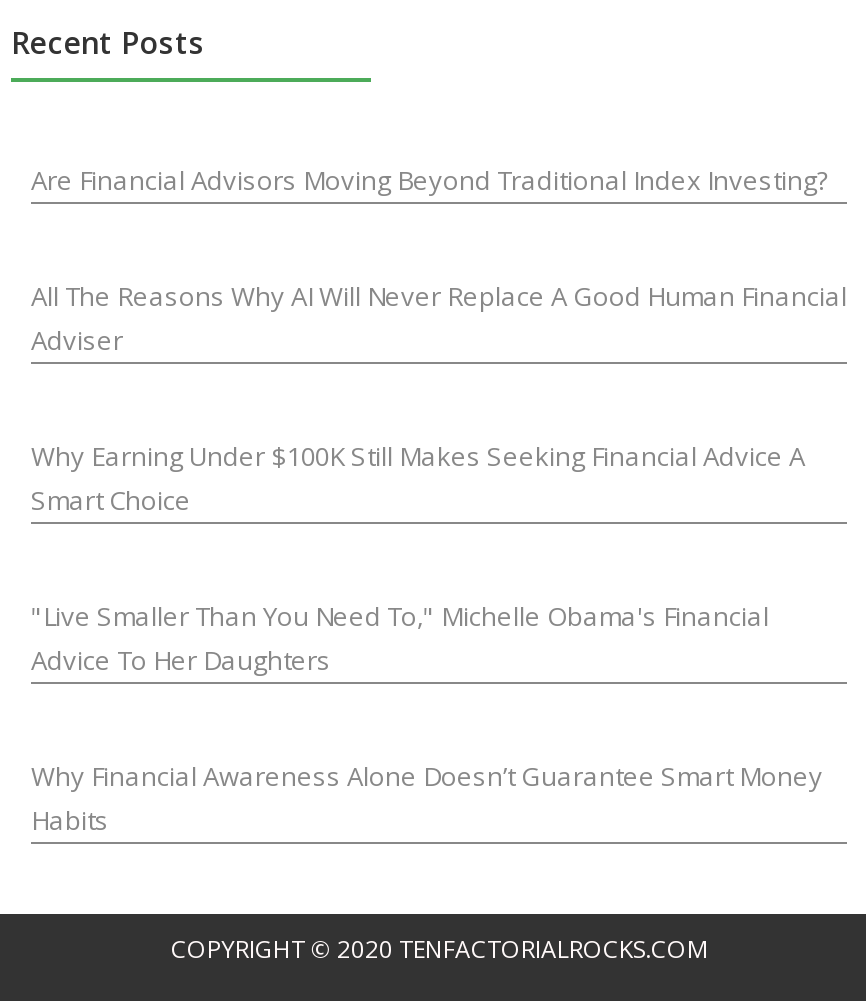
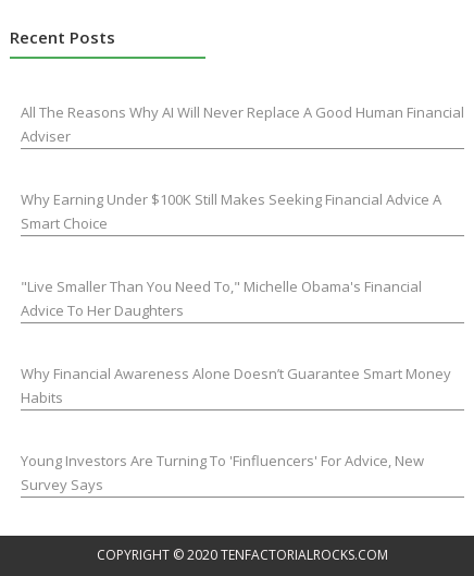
- Are Financial Advisors Moving Beyond Traditional Index Investing?

moved up: All The Reasons Why AI Will Never Replace A Good Human Financial | Adviser | Why Earning Under $100K Still Makes Seeking Financial Advice A | Smart Choice | "Live Smaller Than You Need To," Michelle Obama's Financial | Advice To Her Daughters | Why Financial Awareness Alone Doesn’t Guarantee Smart Money | Habits

+ Young Investors Are Turning To 'Finfluencers' For Advice, New
+ Survey Says
